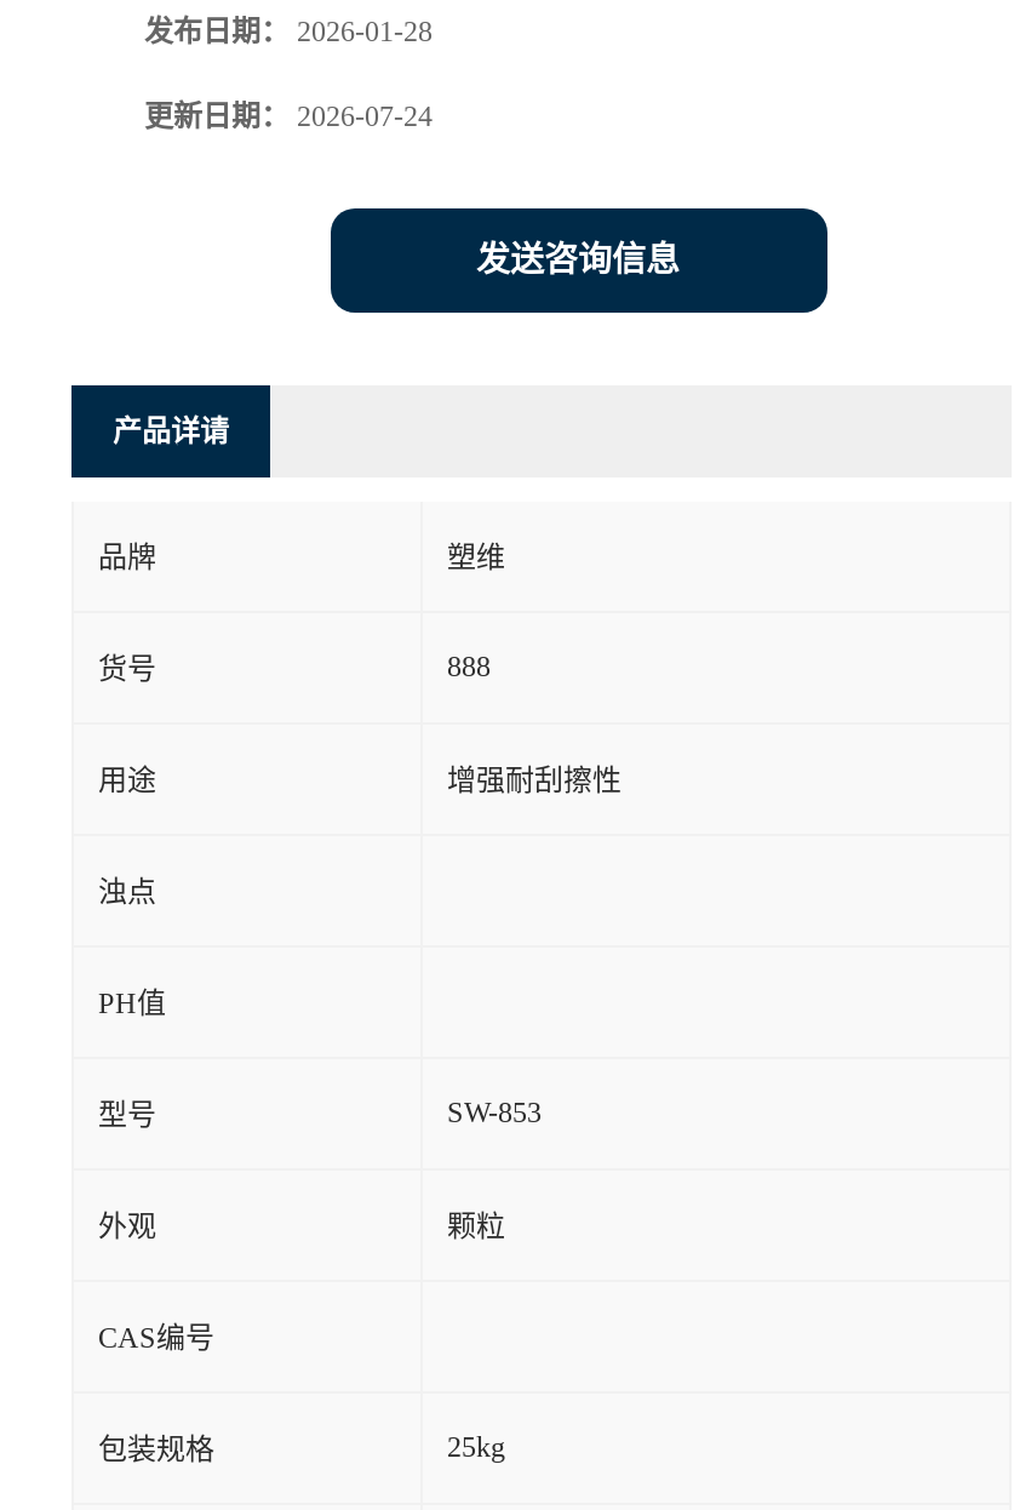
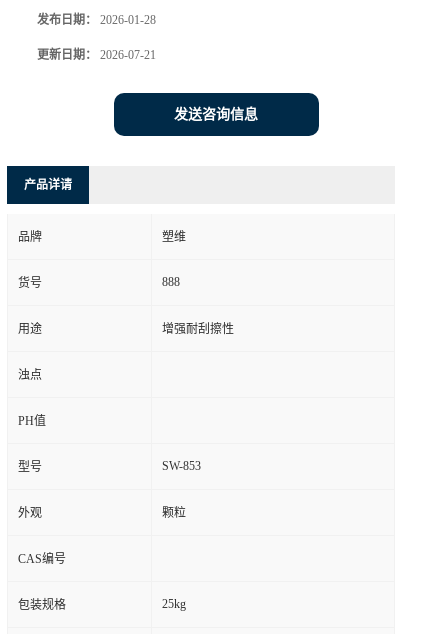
- 更新日期：2026-07-24
+ 更新日期：2026-07-21
